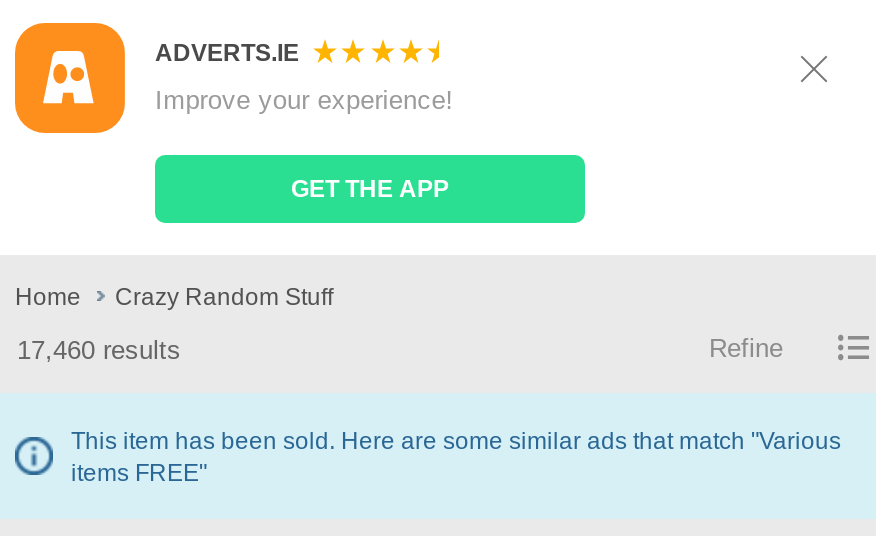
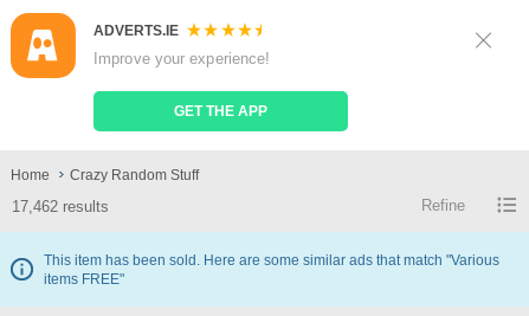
- 17,460 results
+ 17,462 results
